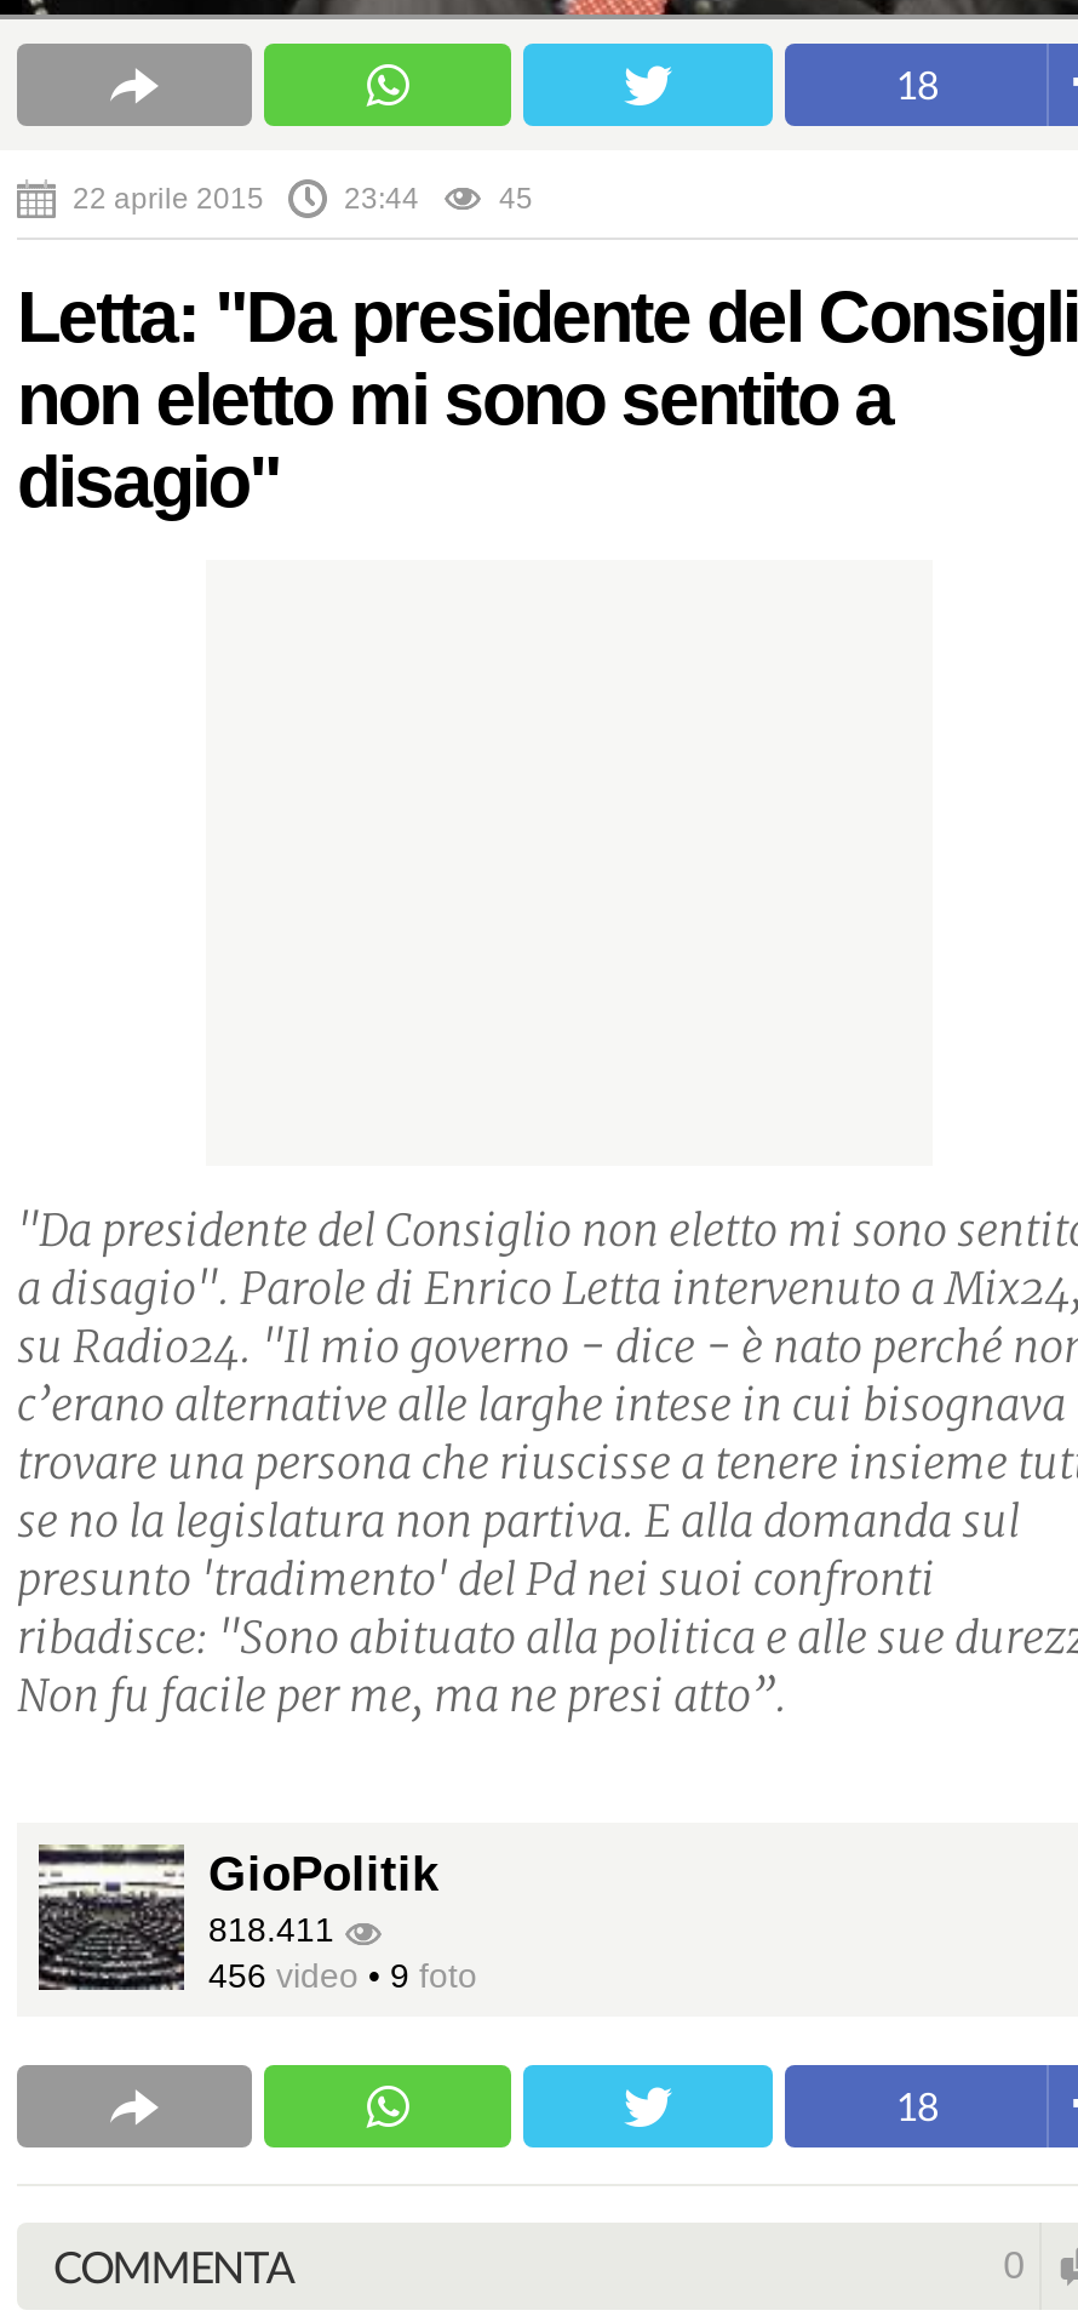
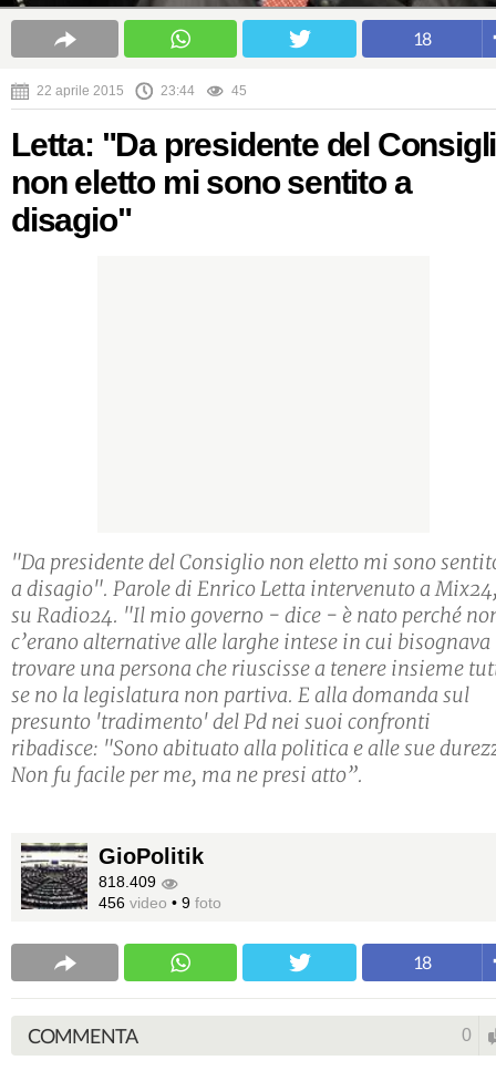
- 818.411
+ 818.409
